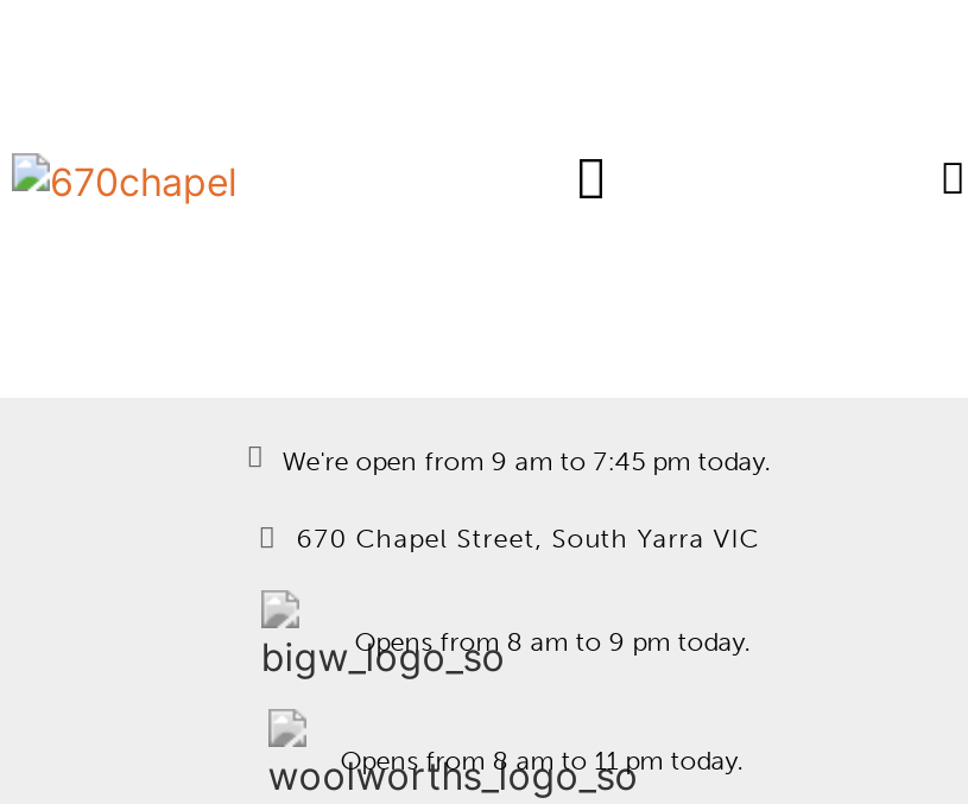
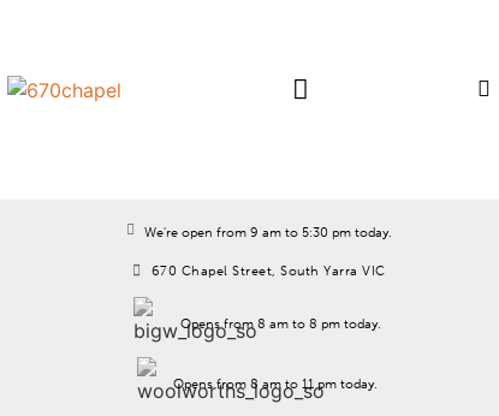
- We're open from 9 am to 7:45 pm today.
+ We're open from 9 am to 5:30 pm today.

- Opens from 8 am to 9 pm today.
+ Opens from 8 am to 8 pm today.
